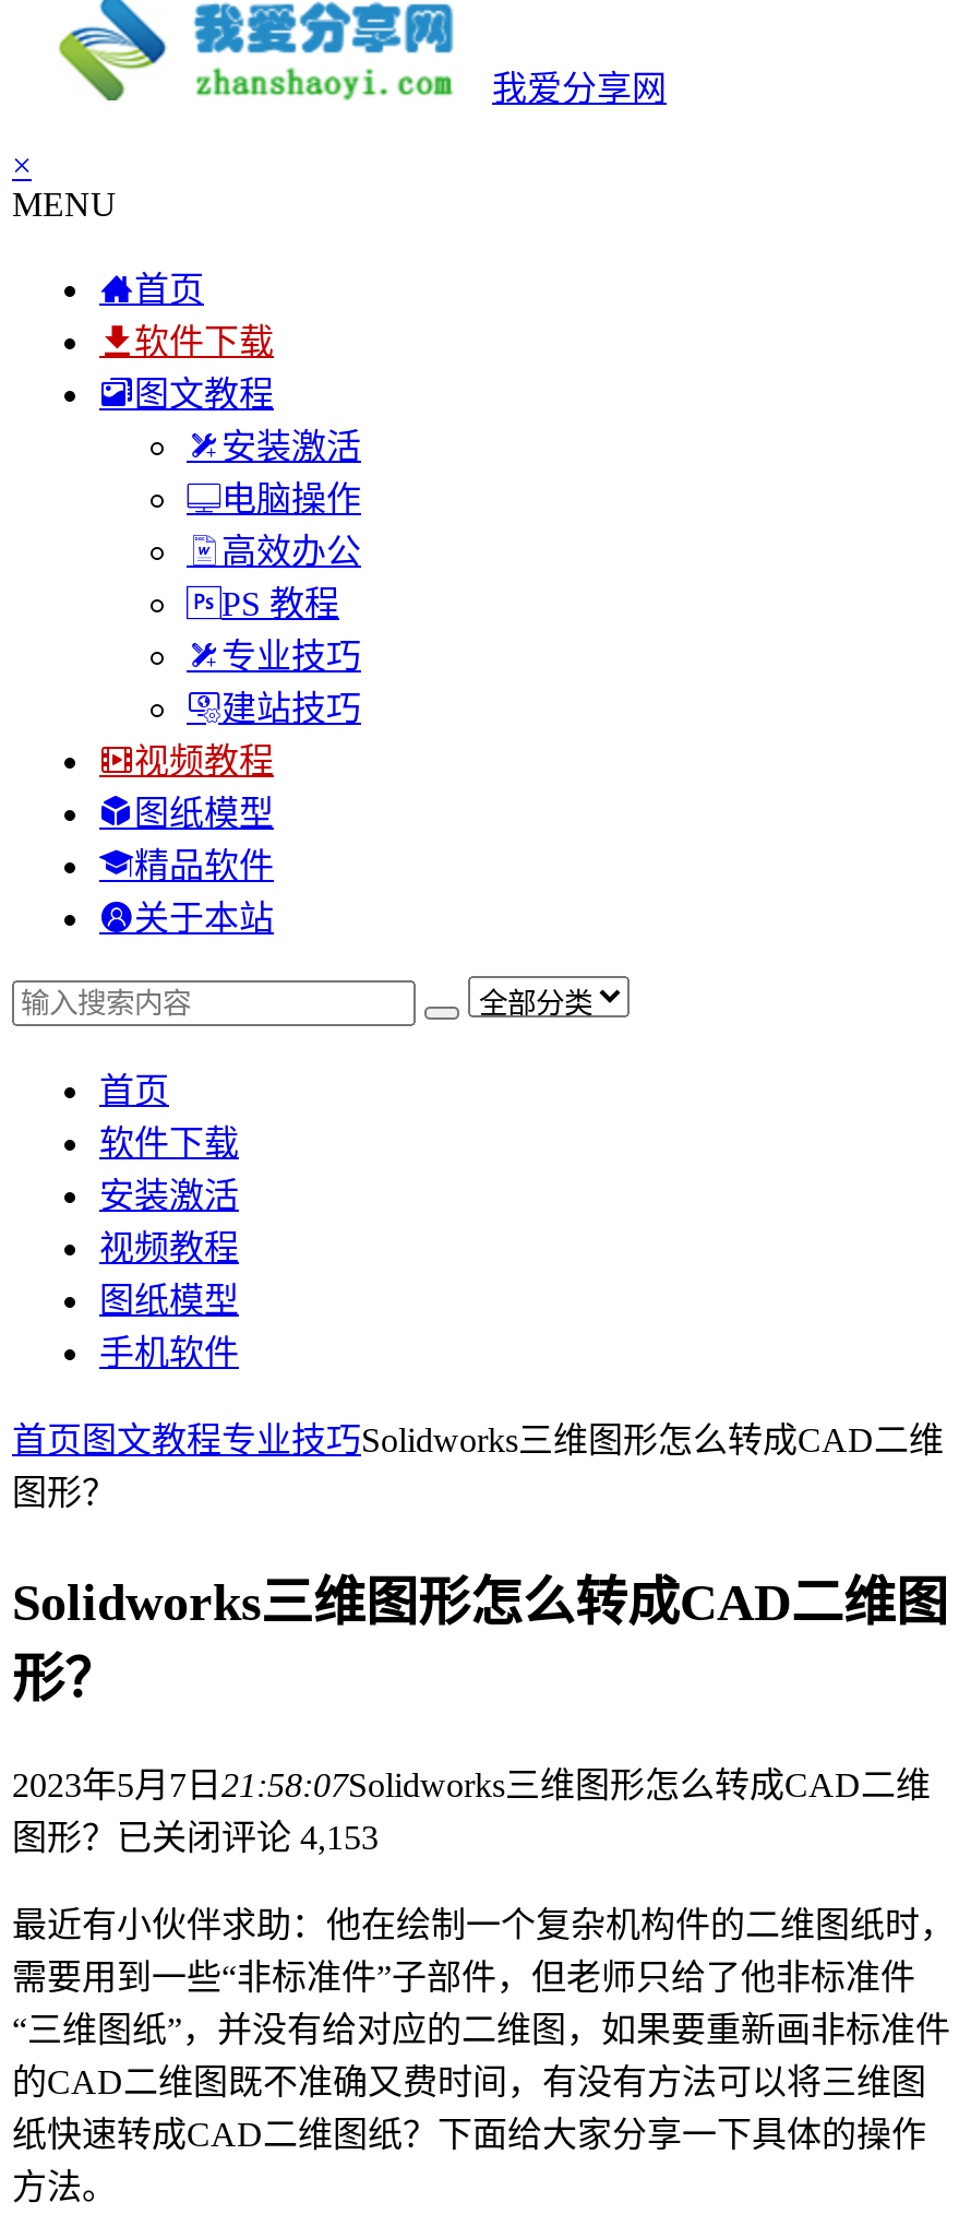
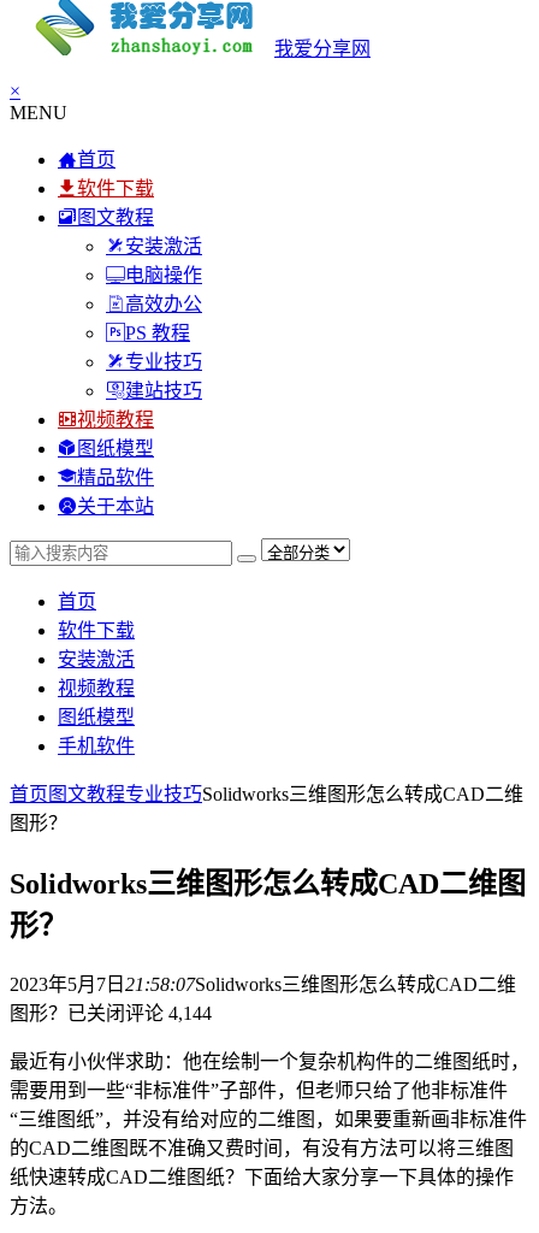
- 图形？已关闭评论4,153
+ 图形？已关闭评论4,144
